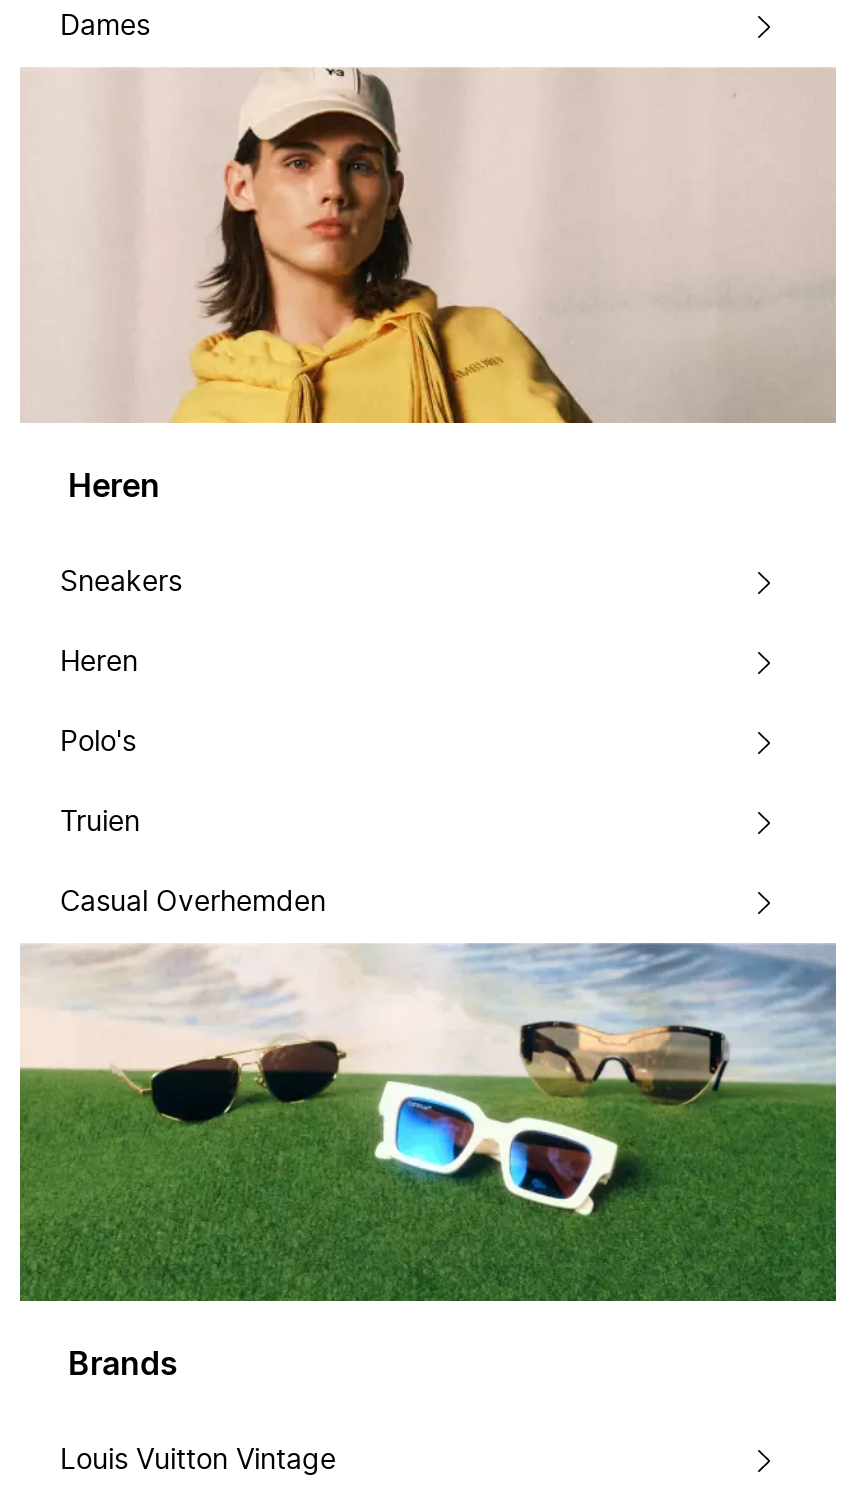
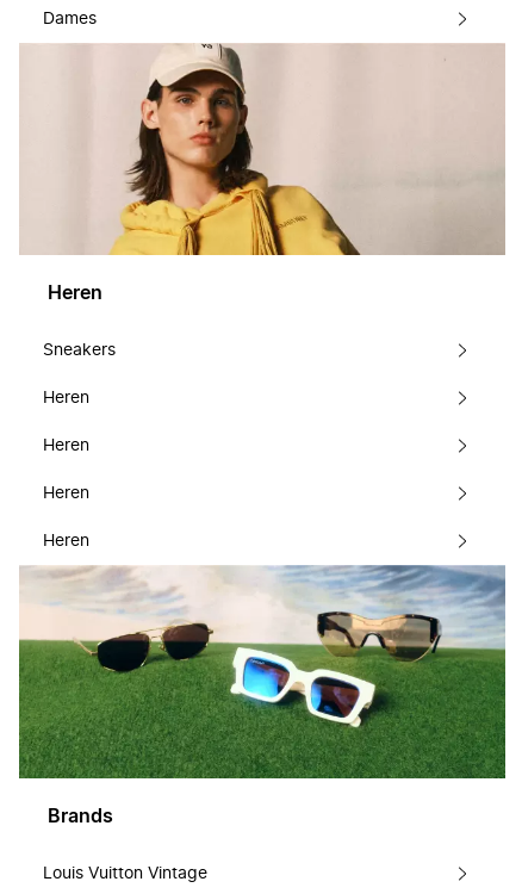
- Polo's
+ Heren

- Truien
+ Heren

- Casual Overhemden
+ Heren
